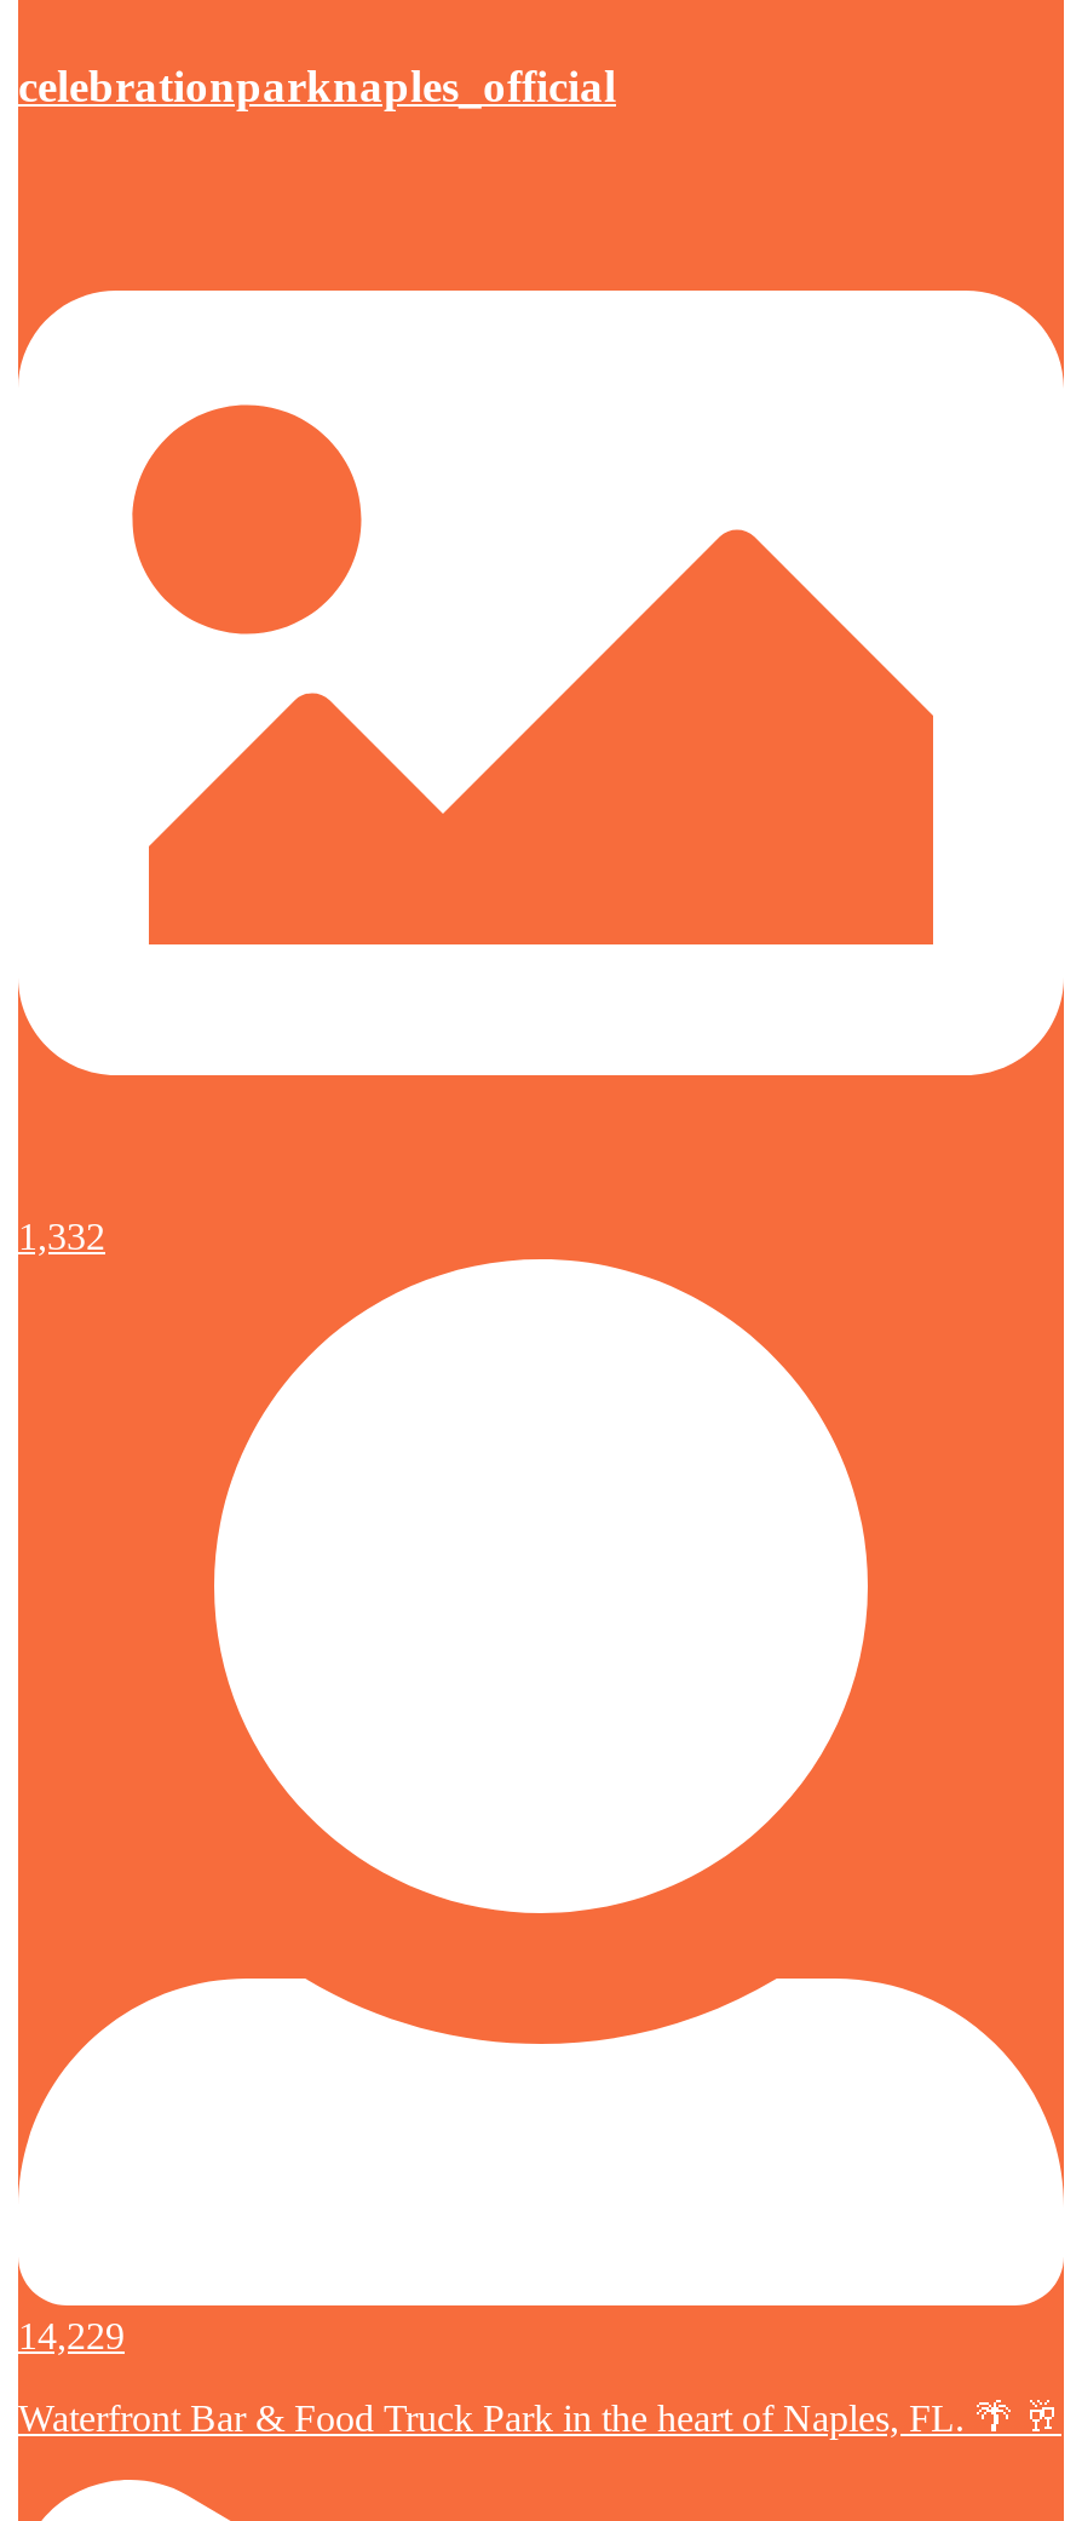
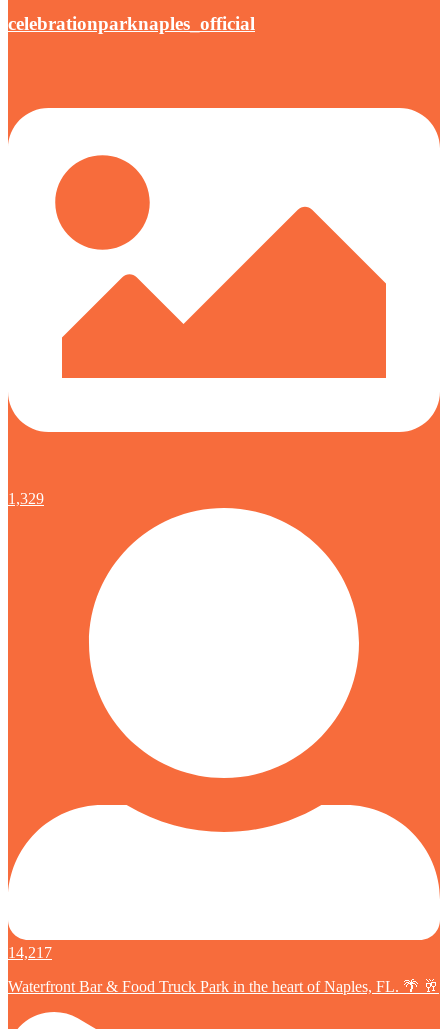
- 1,332
+ 1,329

- 14,229
+ 14,217
